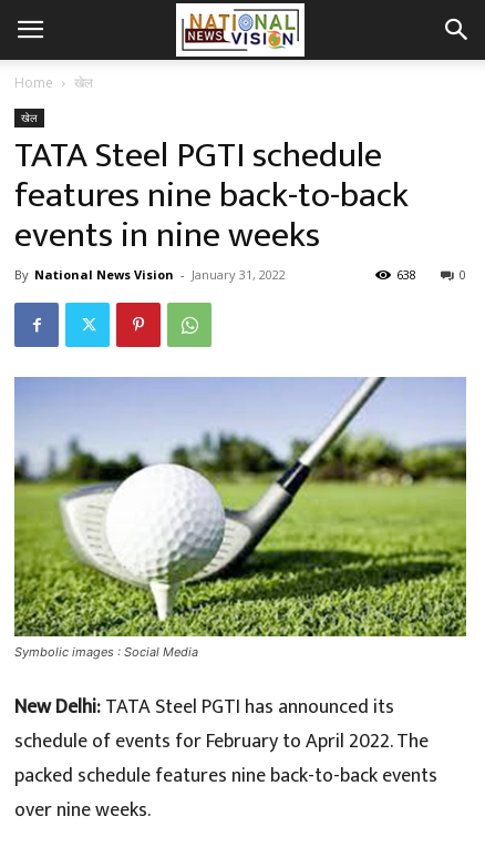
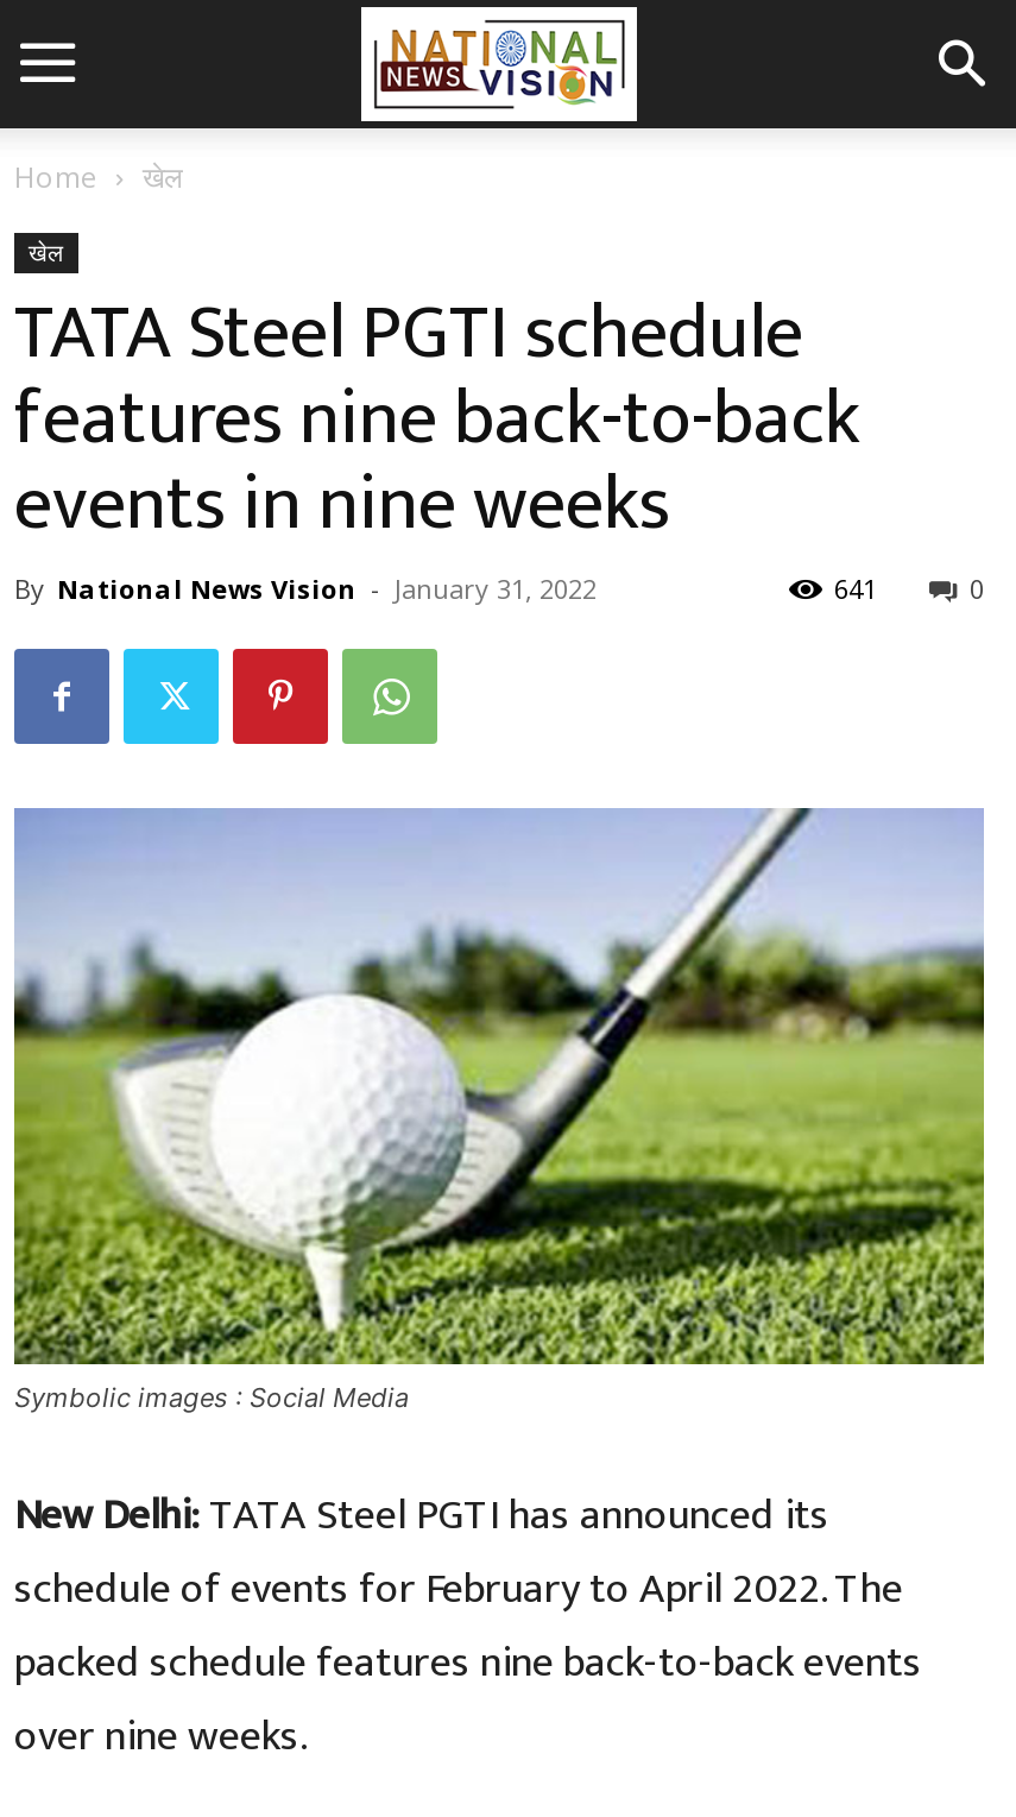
- 638
+ 641
